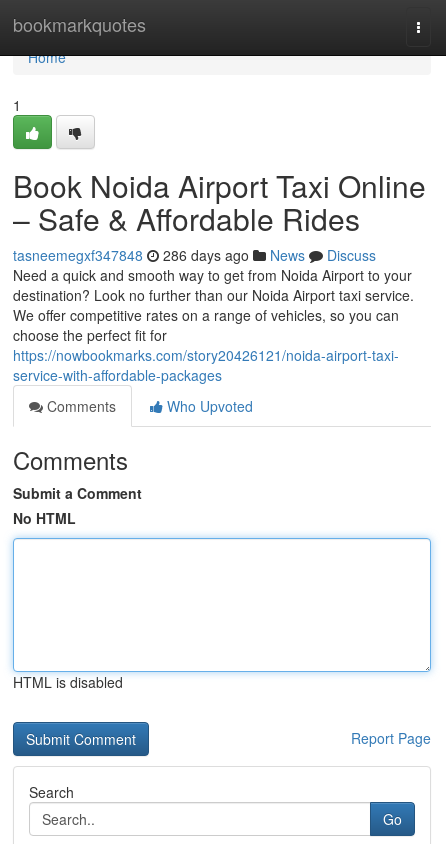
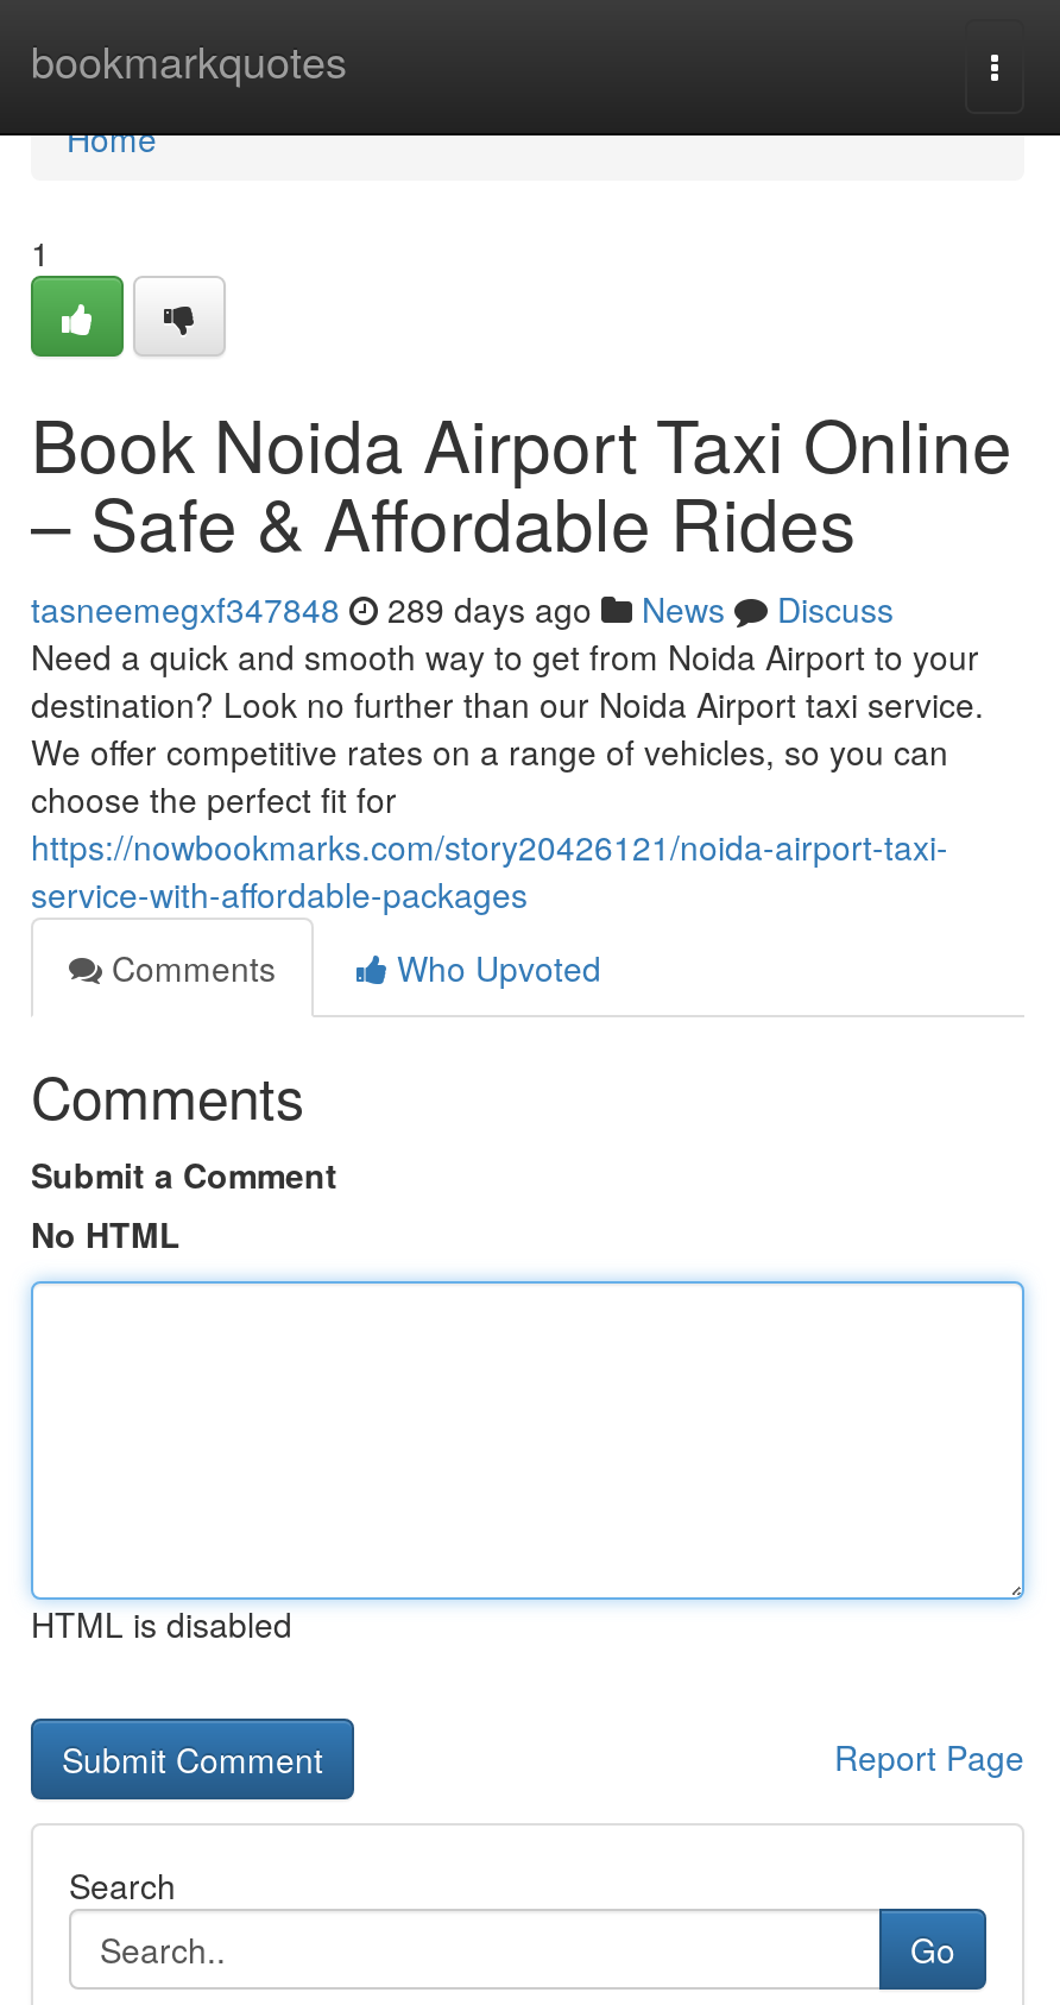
- tasneemegxf347848 286 days ago News Discuss
+ tasneemegxf347848 289 days ago News Discuss
